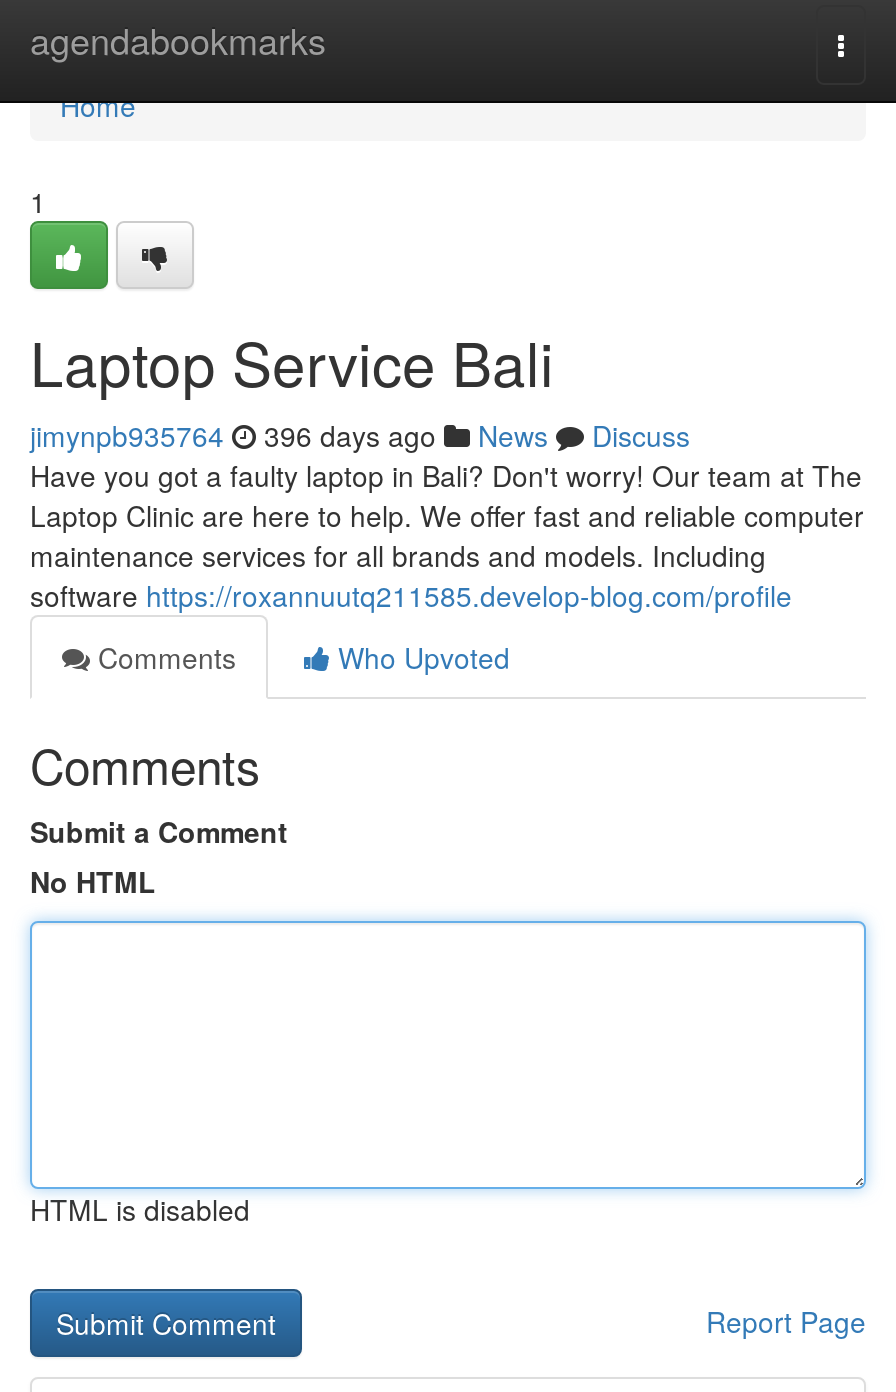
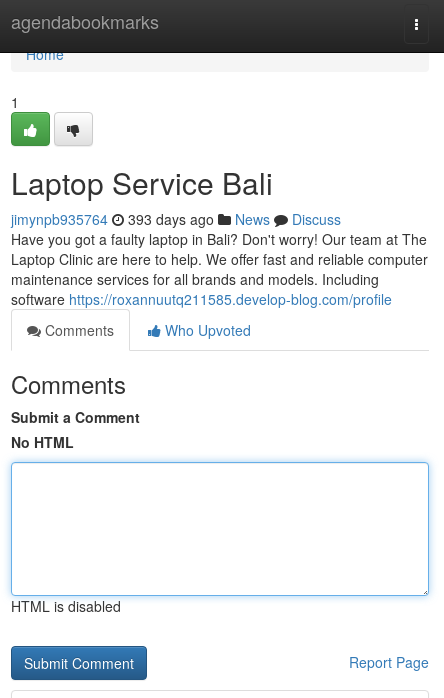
- jimynpb935764 396 days ago News Discuss
+ jimynpb935764 393 days ago News Discuss
